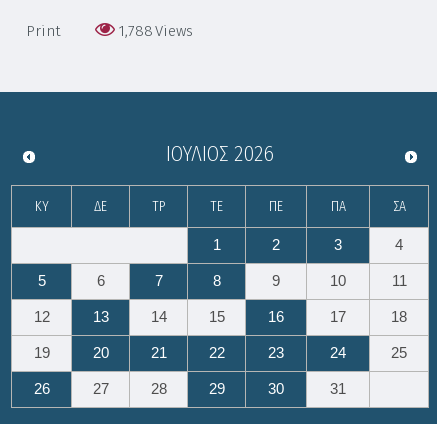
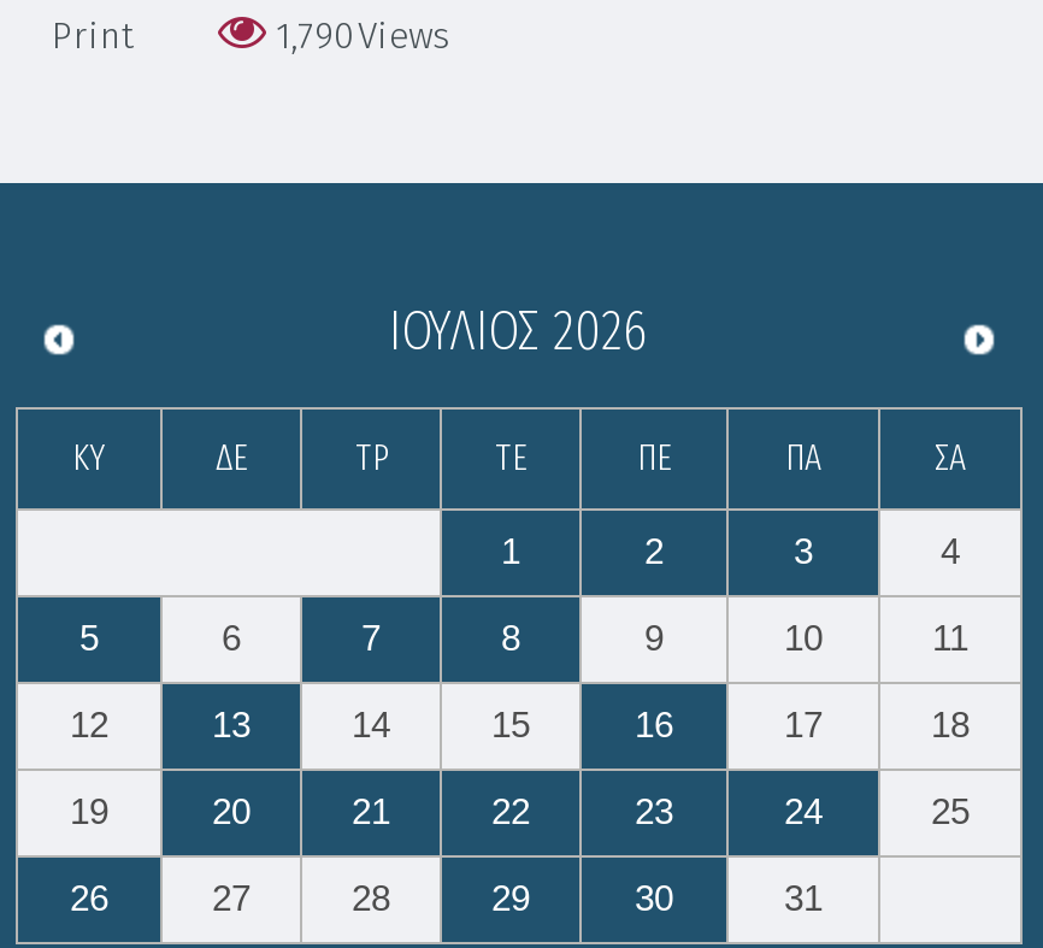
- 1,788 Views
+ 1,790 Views
